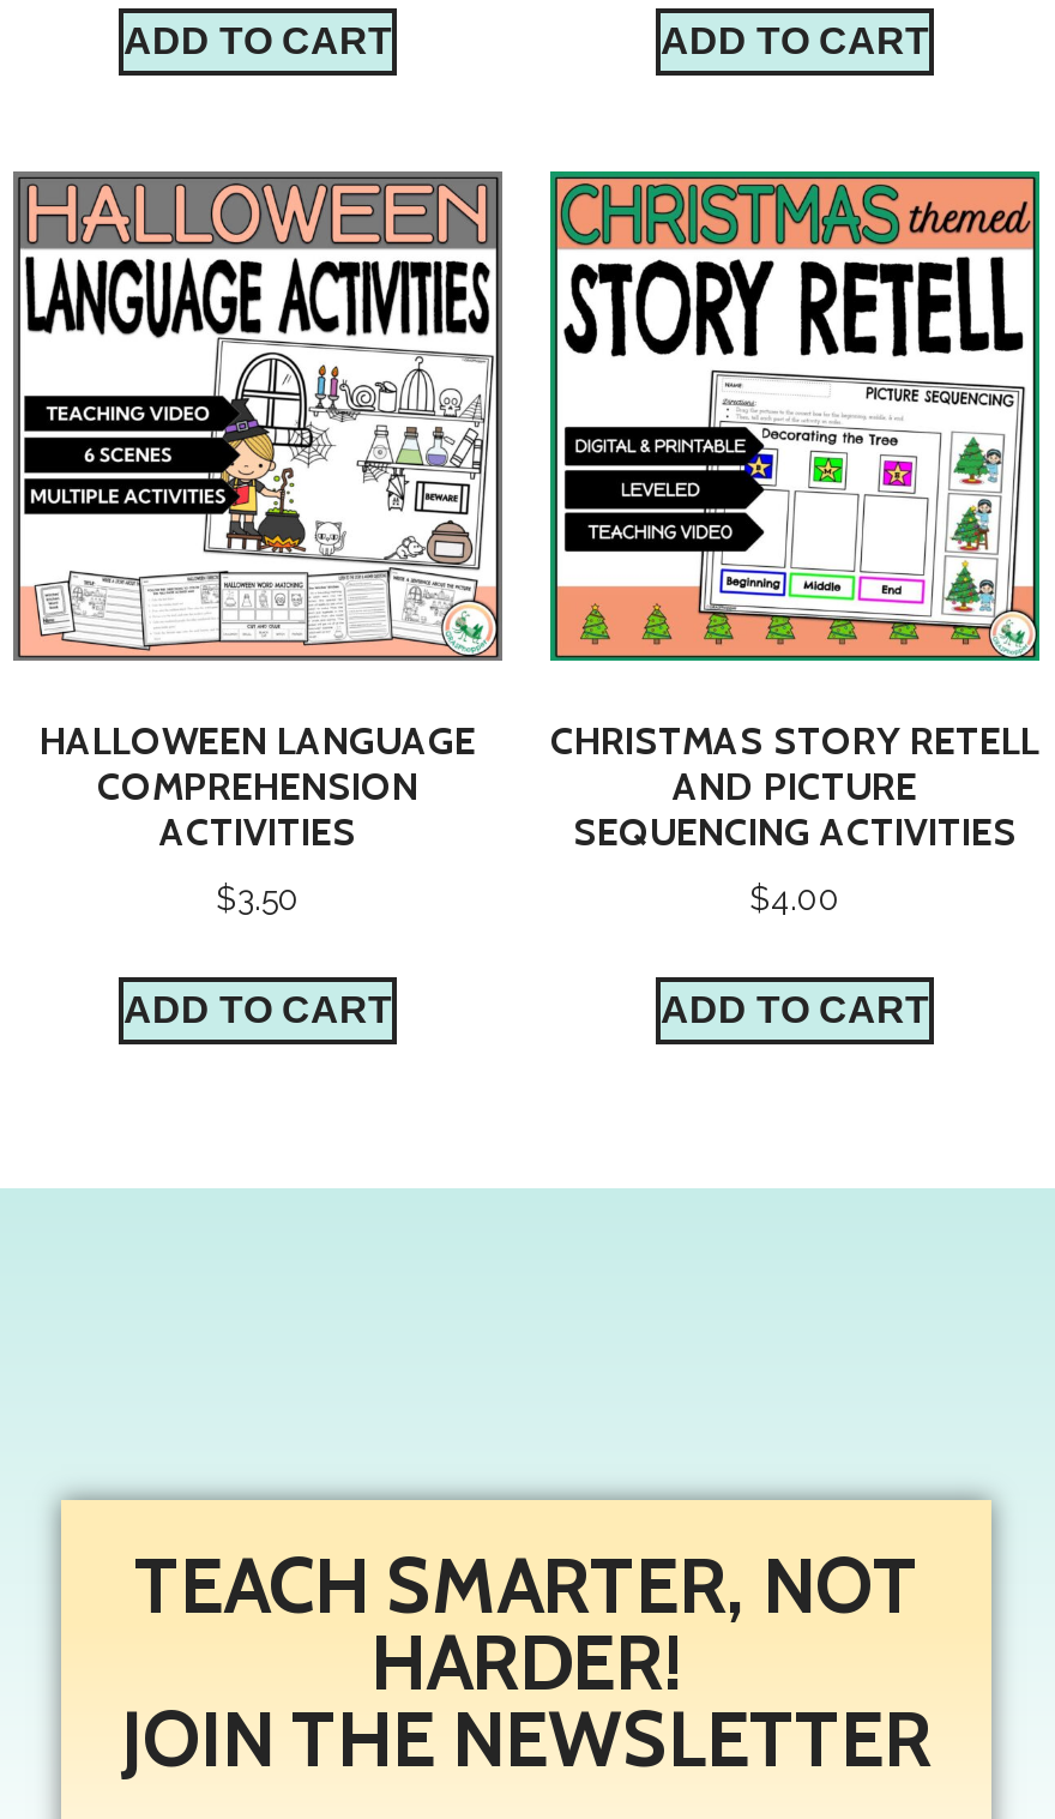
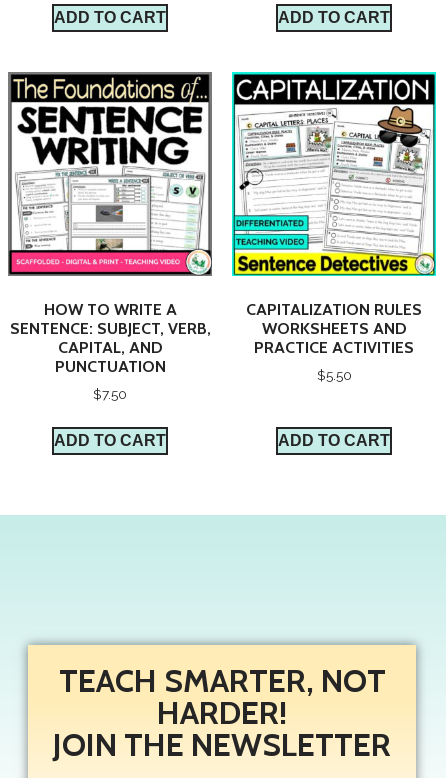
- [image]
- HALLOWEEN LANGUAGE
- COMPREHENSION
- ACTIVITIES
+ [image]
+ HOW TO WRITE A
+ SENTENCE: SUBJECT, VERB,
+ CAPITAL, AND
+ PUNCTUATION

- [image]
- CHRISTMAS STORY RETELL
- AND PICTURE
- SEQUENCING ACTIVITIES
+ [image]
+ CAPITALIZATION RULES
+ WORKSHEETS AND
+ PRACTICE ACTIVITIES

- $3.50
+ $7.50

- $4.00
+ $5.50
